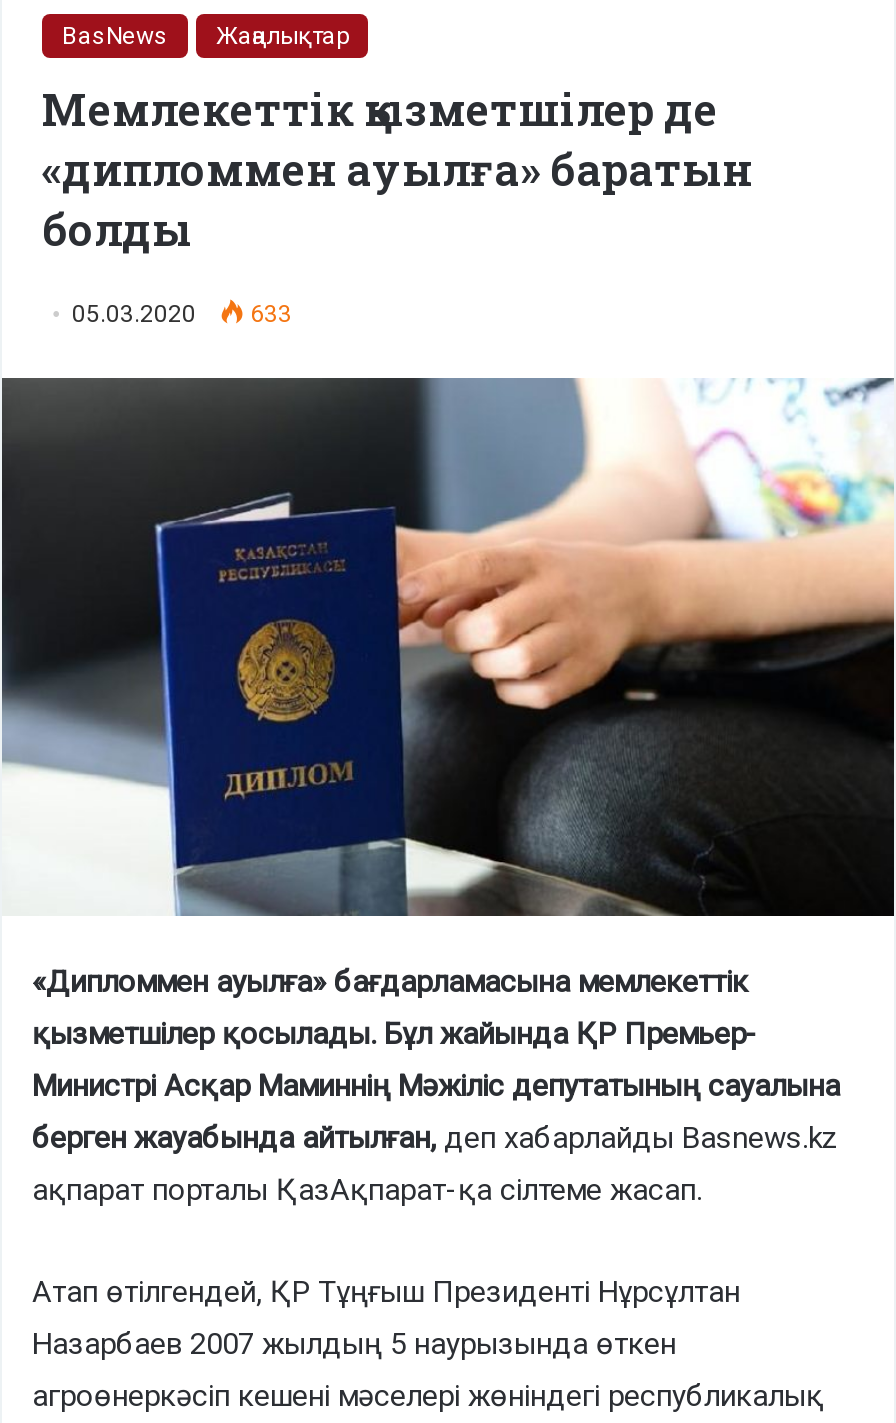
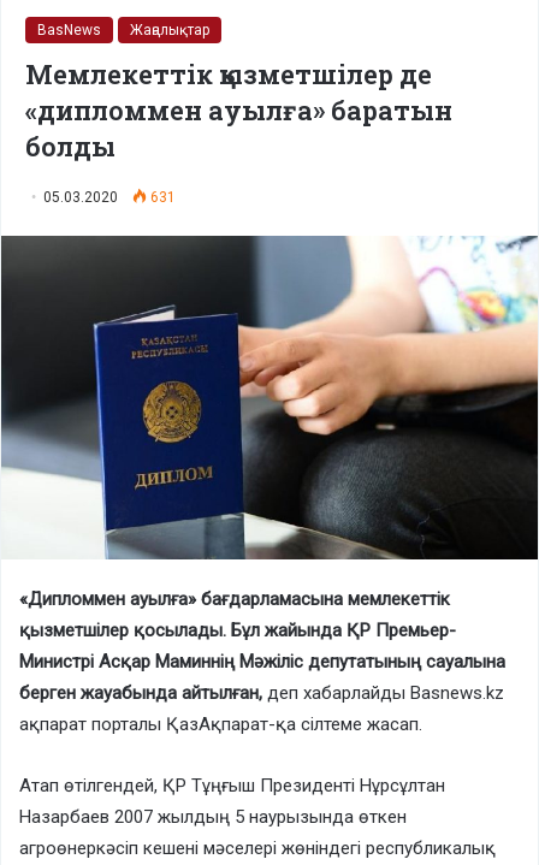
- 05.03.2020 633
+ 05.03.2020 631
